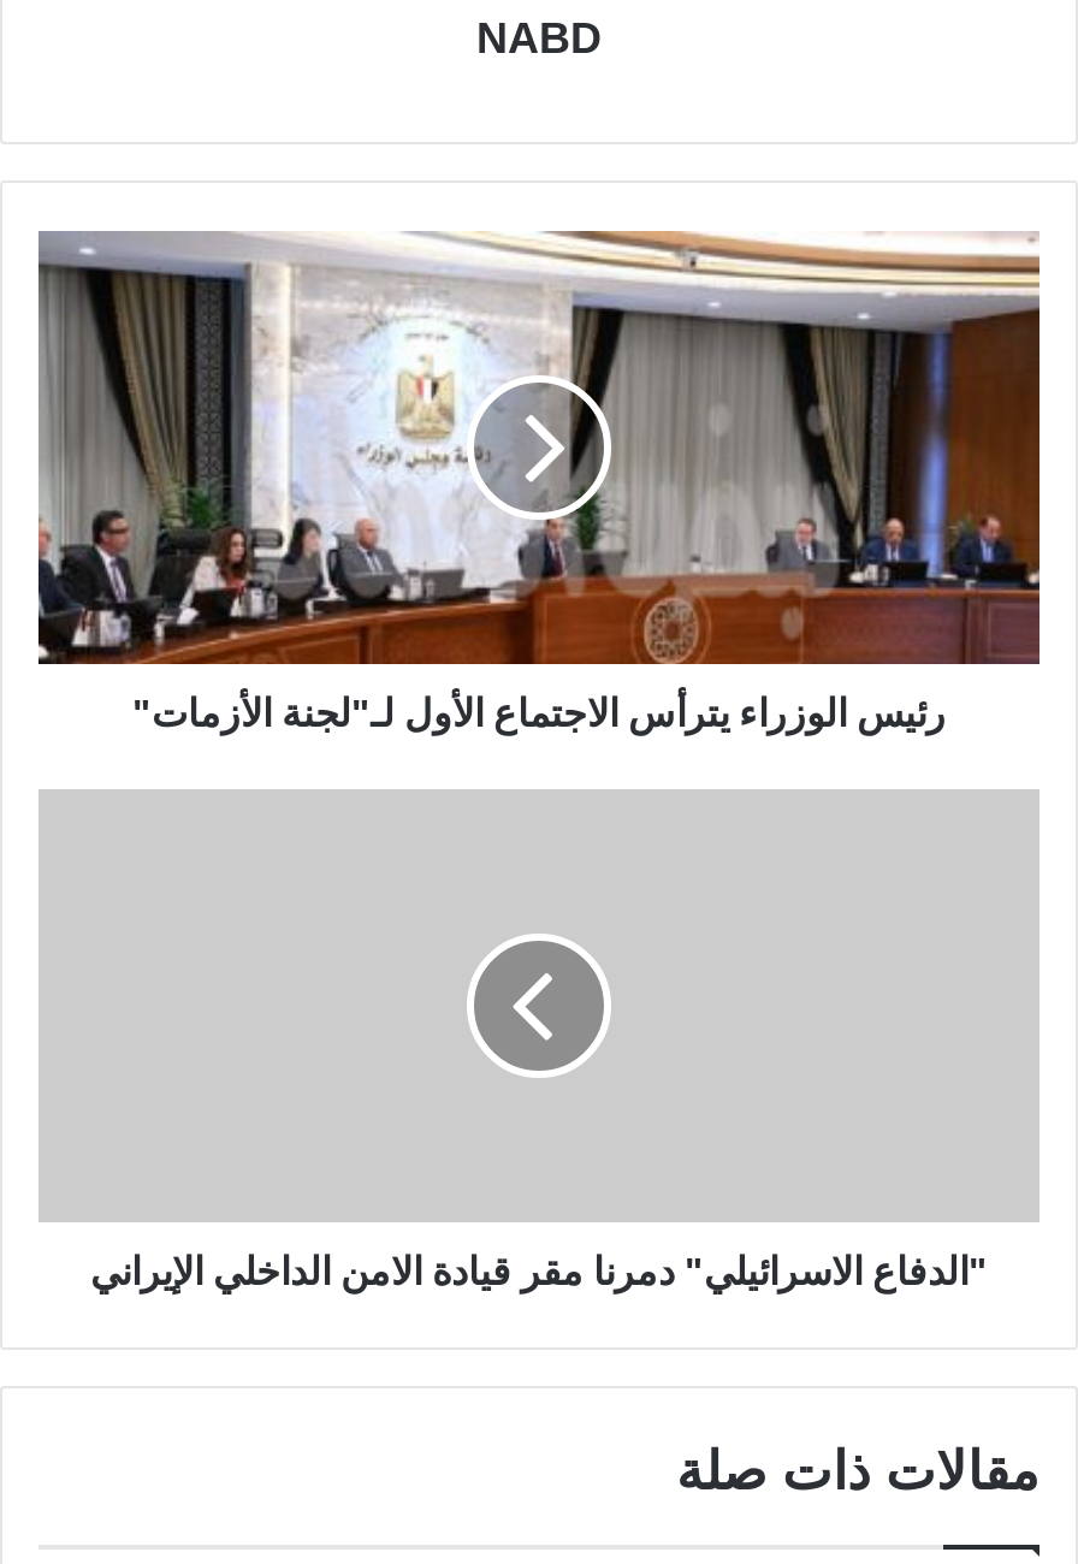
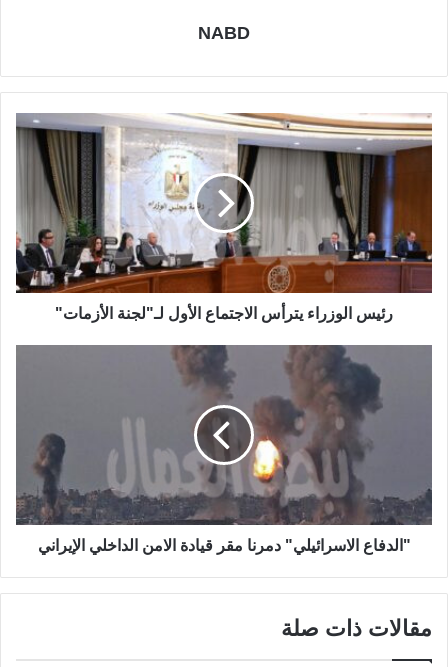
+ [image]
